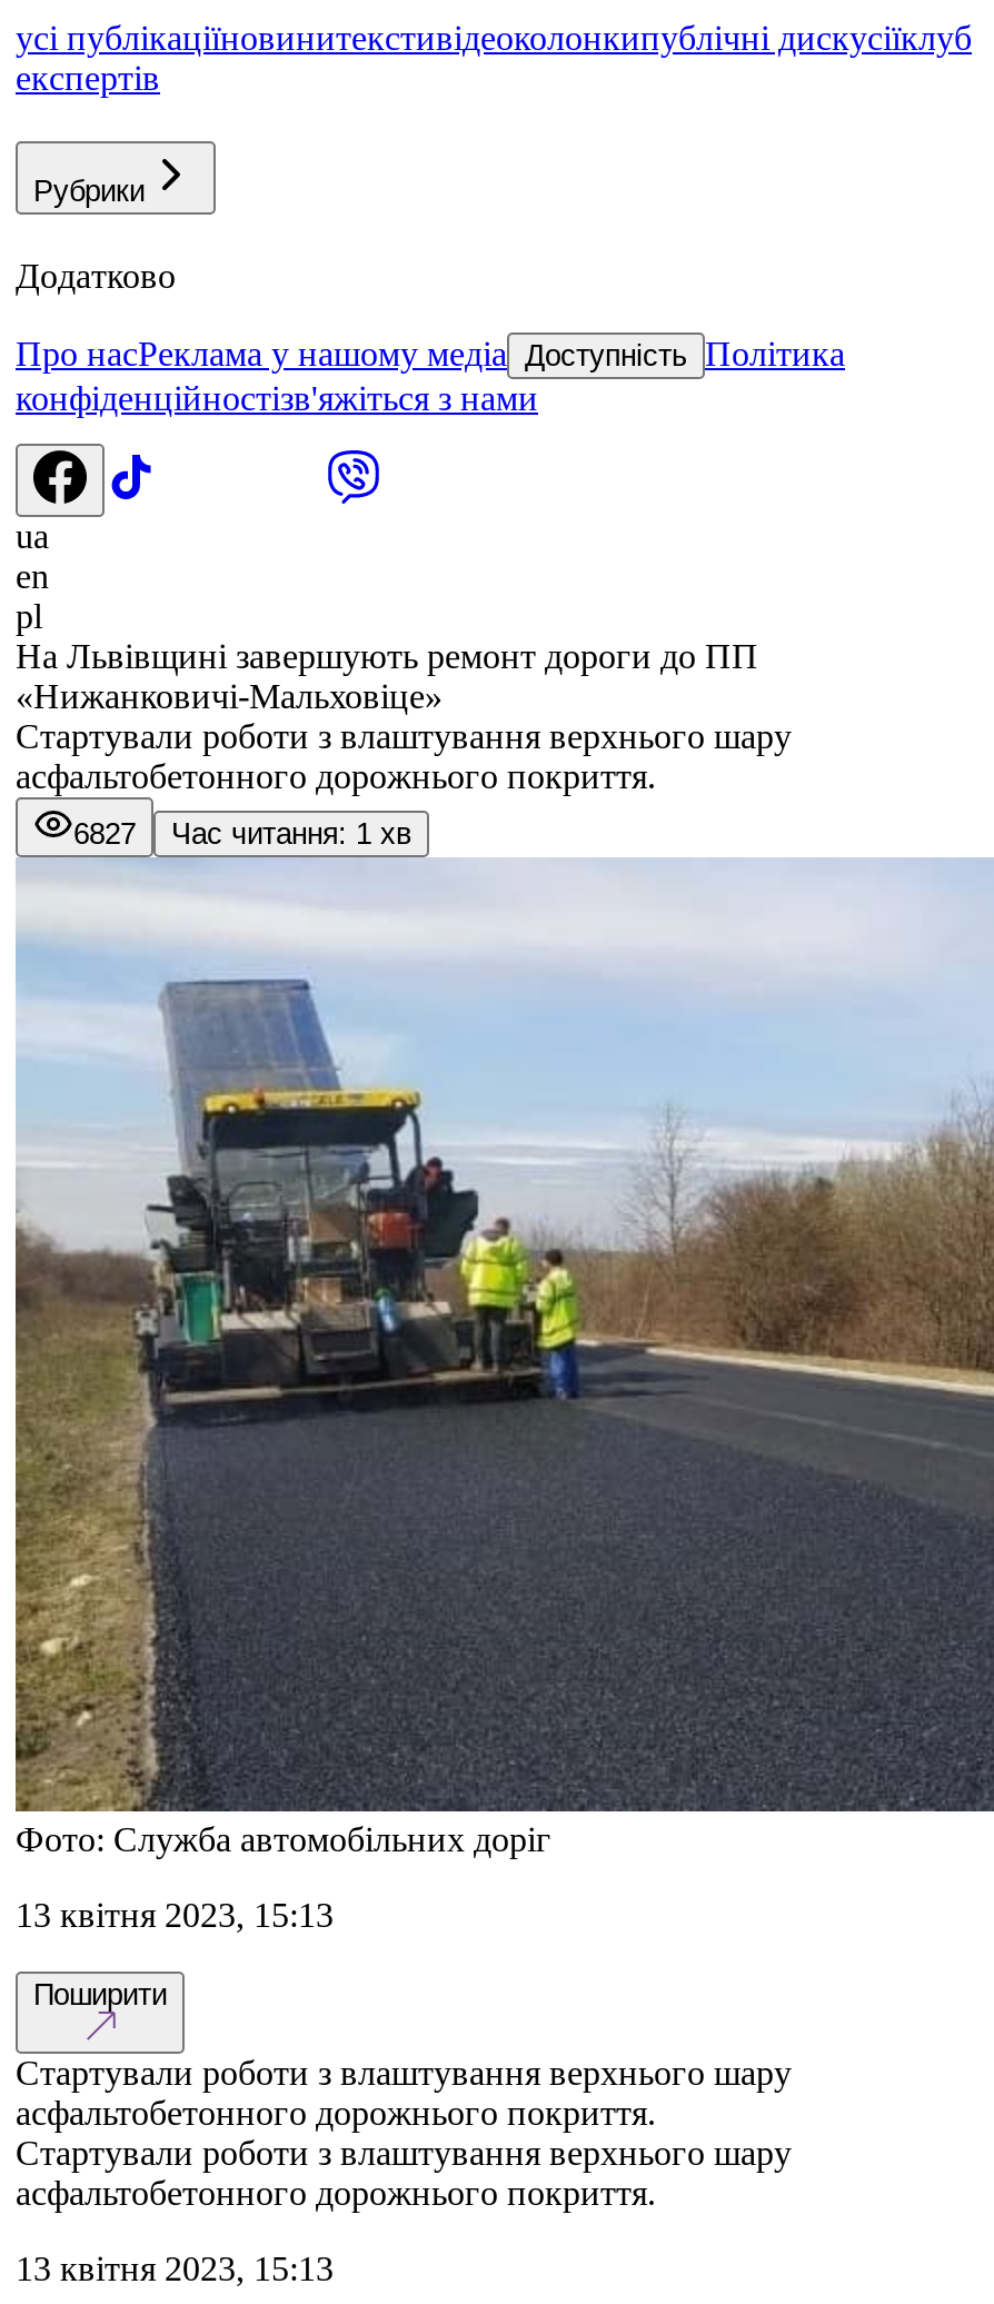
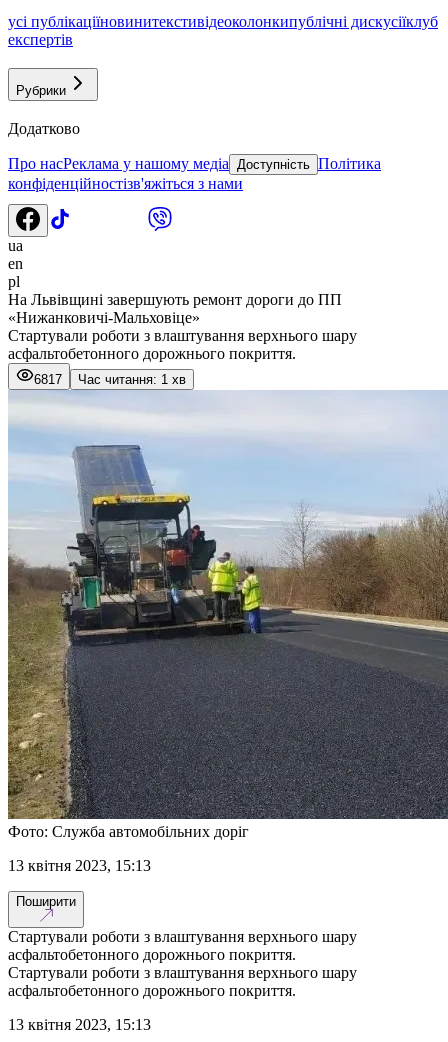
- 6827 Час читання: 1 хв
+ 6817 Час читання: 1 хв
